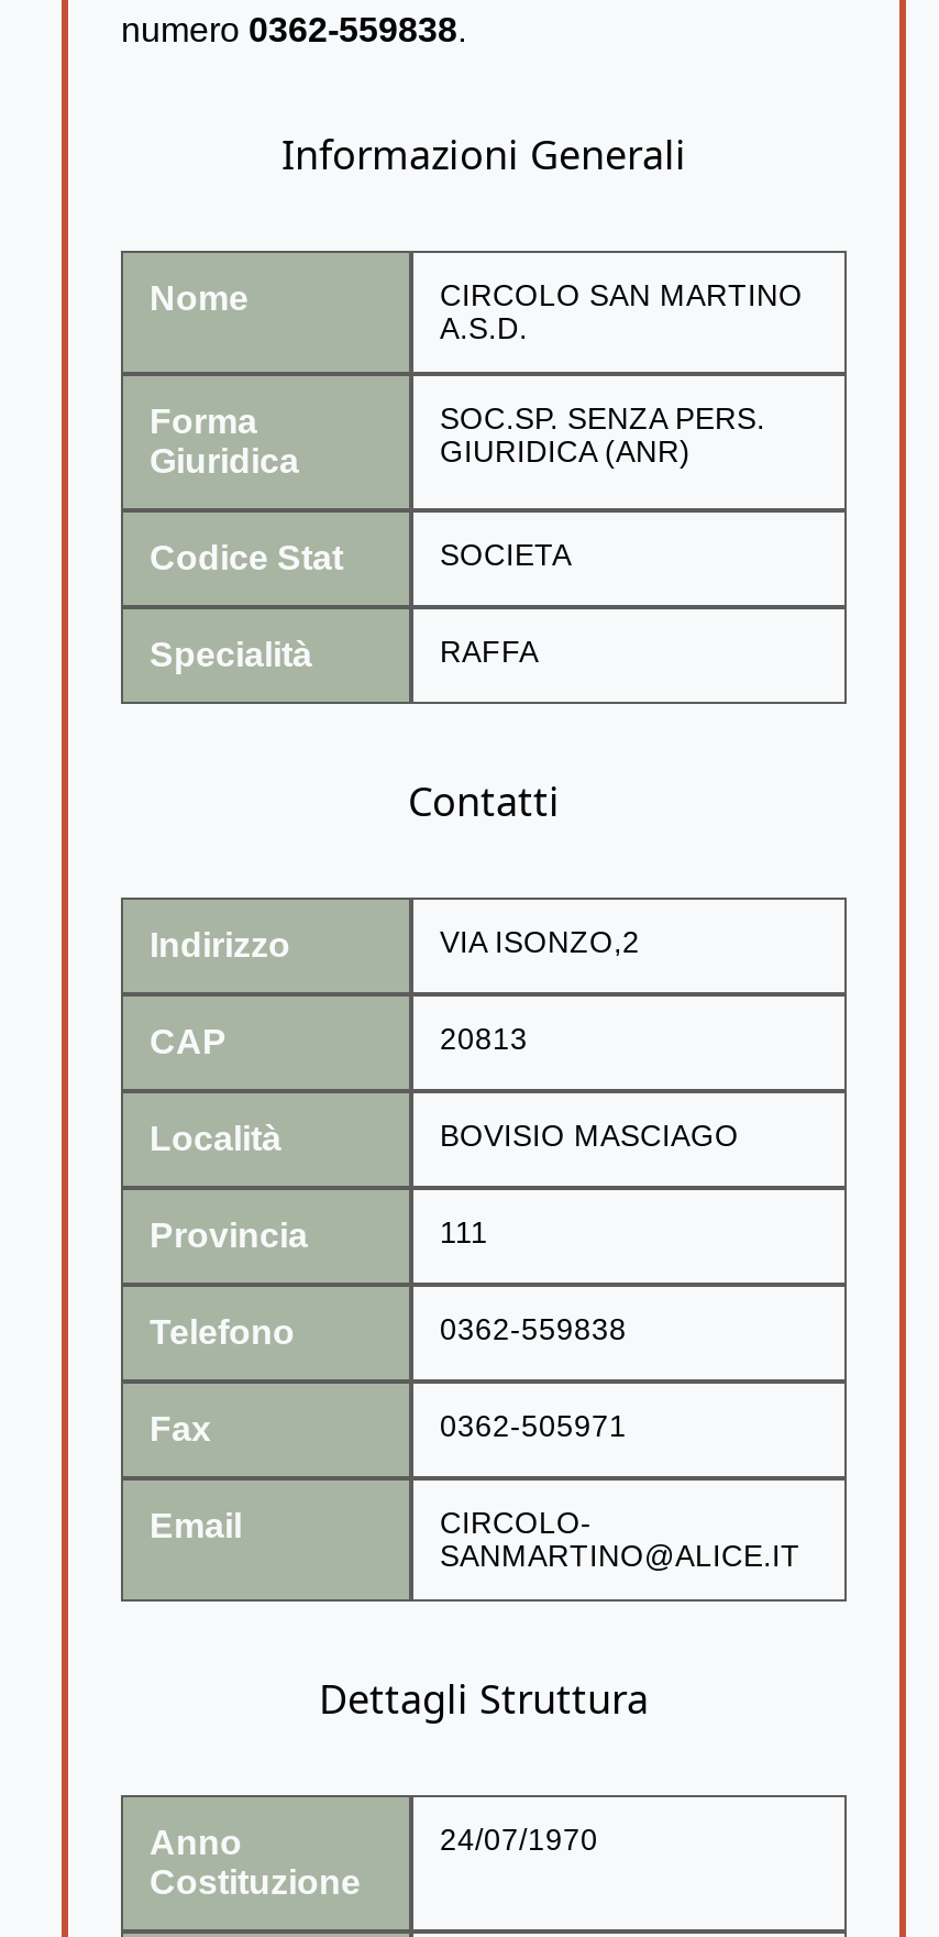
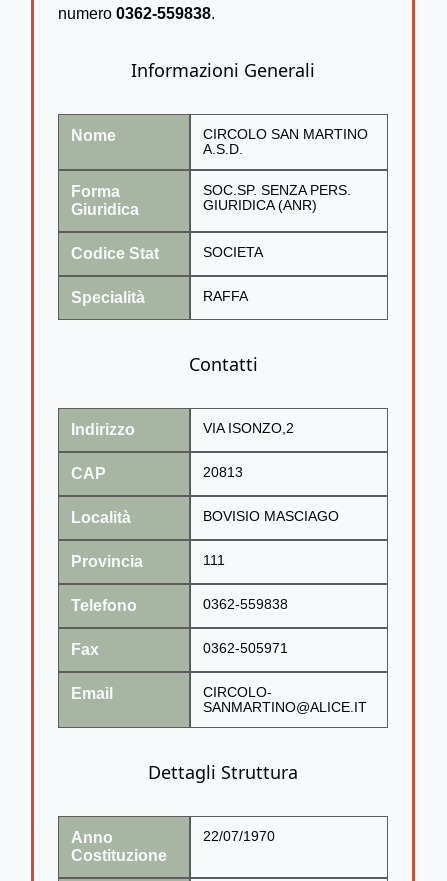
- 24/07/1970
+ 22/07/1970
